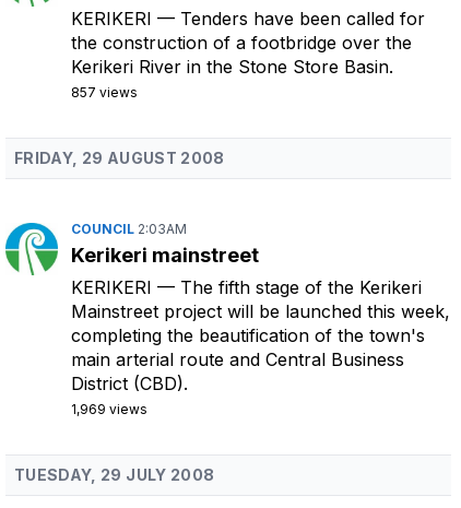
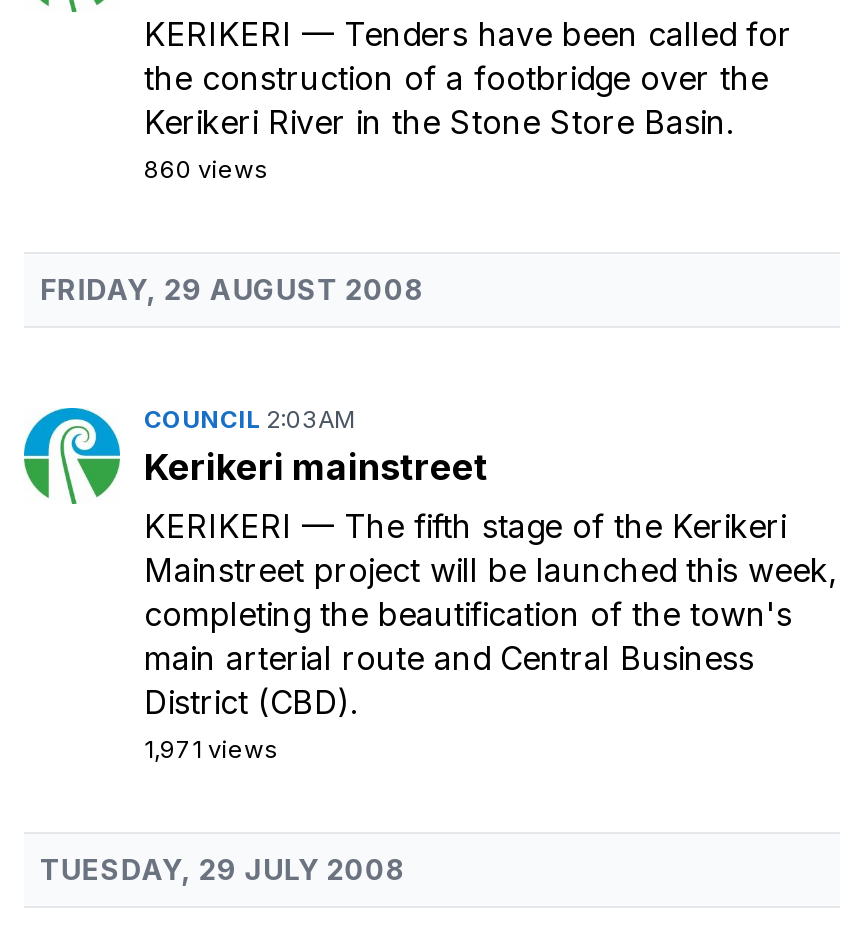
- 857 views
+ 860 views

- 1,969 views
+ 1,971 views
